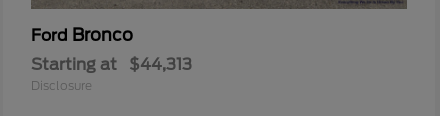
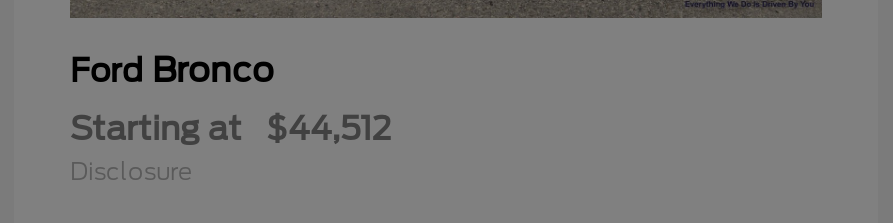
- Starting at $44,313
+ Starting at $44,512
